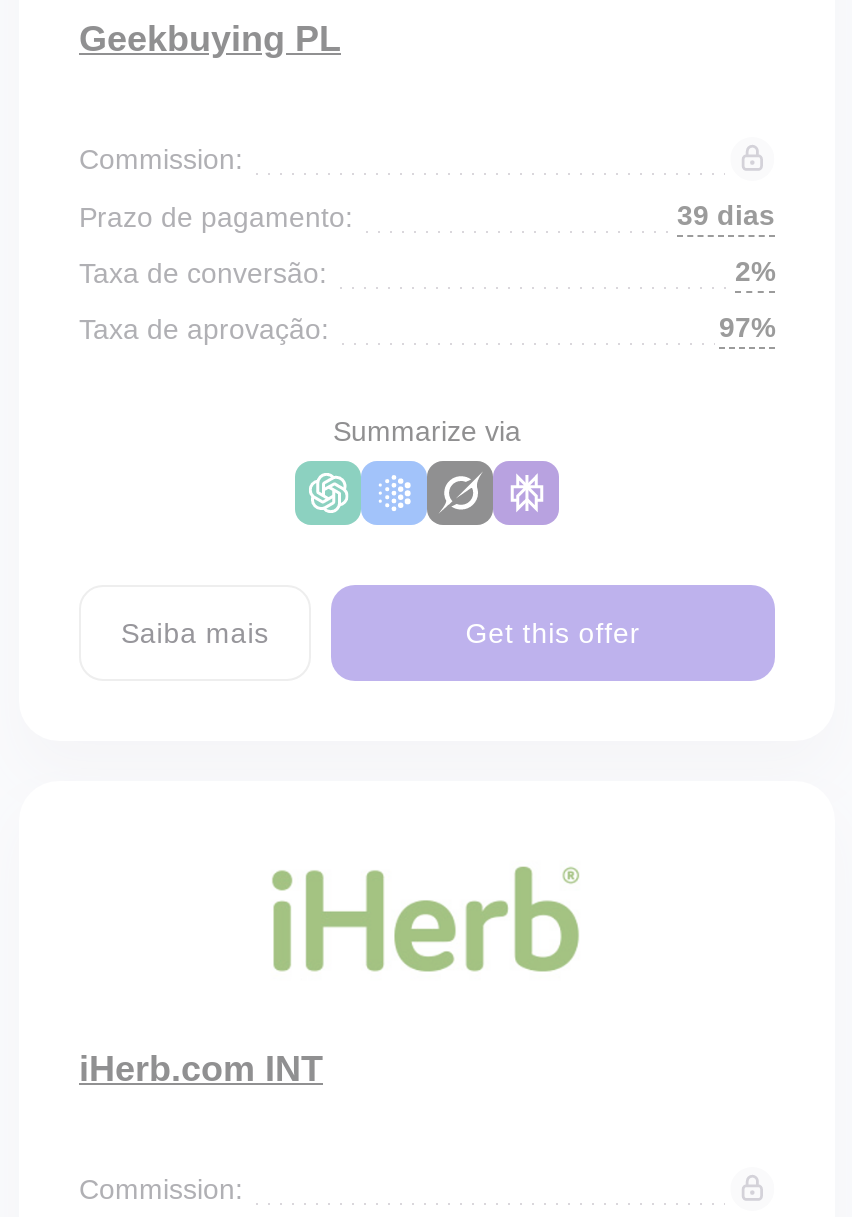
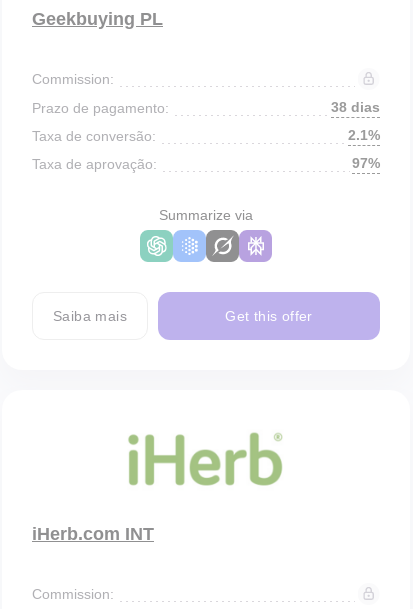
- 39 dias
+ 38 dias

- 2%
+ 2.1%
